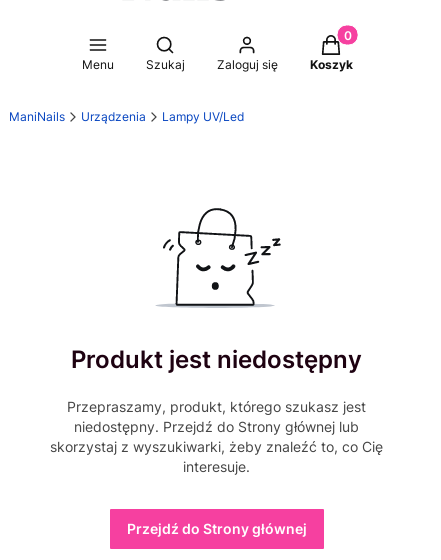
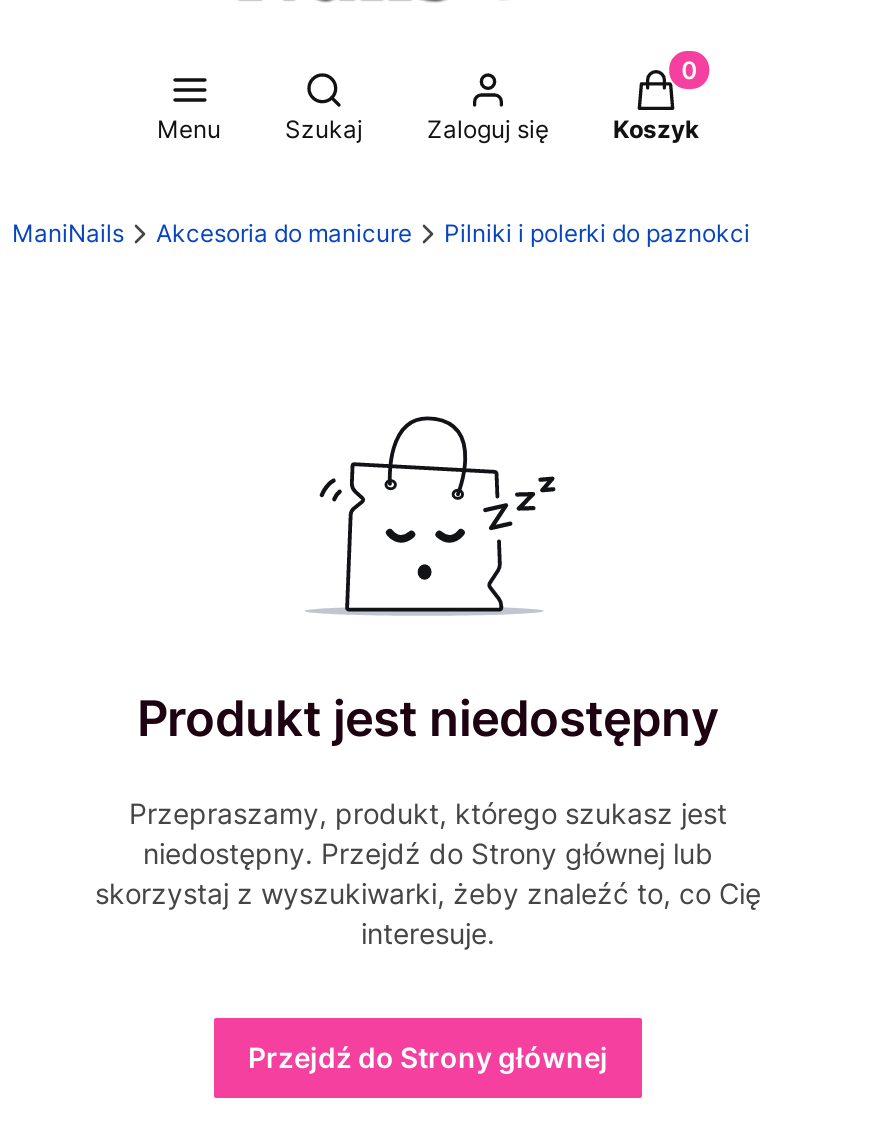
- Urządzenia
- Lampy UV/Led
+ Akcesoria do manicure
+ Pilniki i polerki do paznokci
